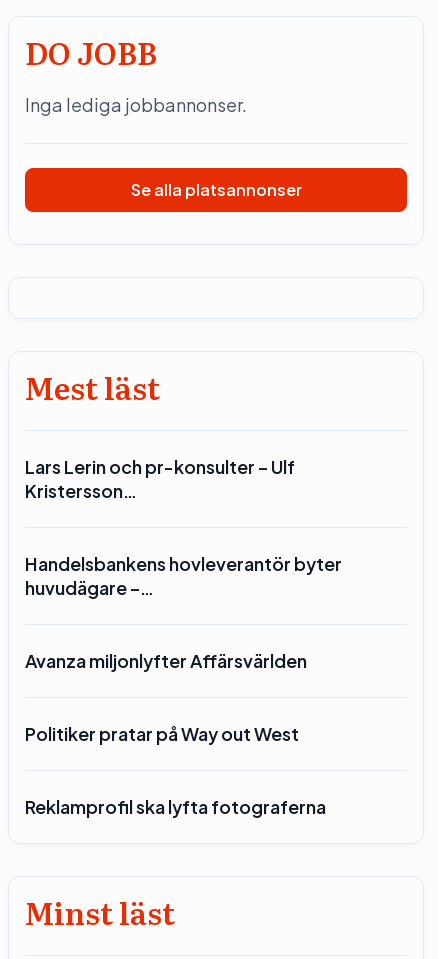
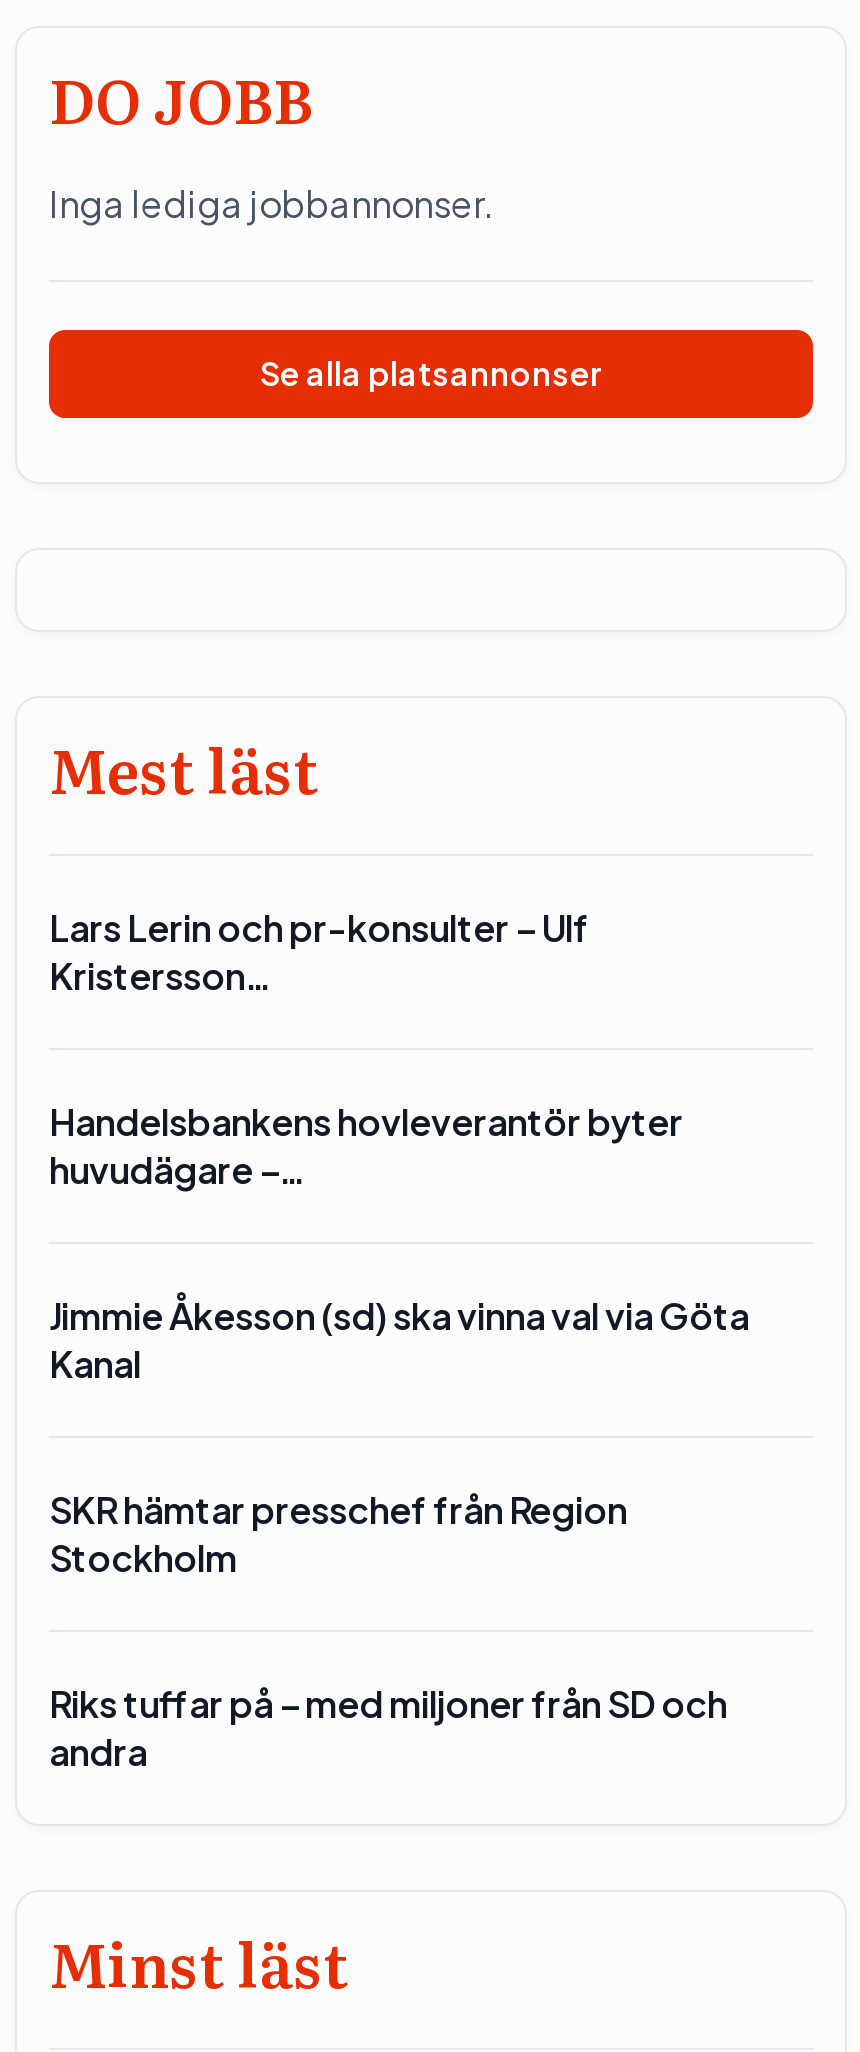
- Avanza miljonlyfter Affärsvärlden
+ Jimmie Åkesson (sd) ska vinna val via Göta
+ Kanal

- Politiker pratar på Way out West
+ SKR hämtar presschef från Region
+ Stockholm

- Reklamprofil ska lyfta fotograferna
+ Riks tuffar på – med miljoner från SD och
+ andra
